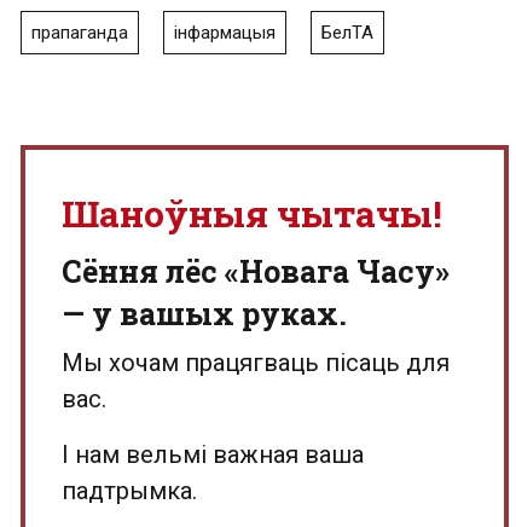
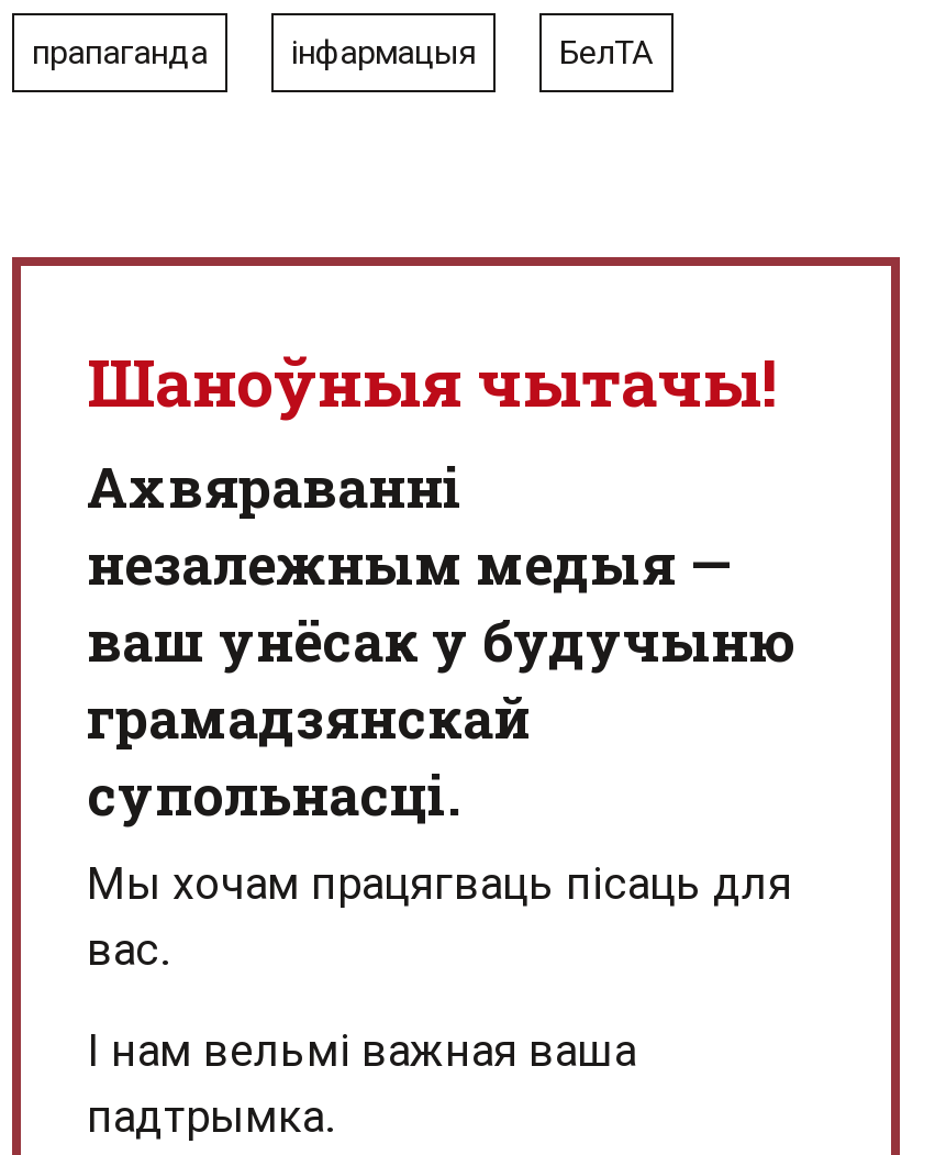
- Сёння лёс «Новага Часу»
- — у вашых руках.
+ Aхвяраванні
+ незалежным медыя —
+ ваш унёсак у будучыню
+ грамадзянскай
+ супольнасці.
